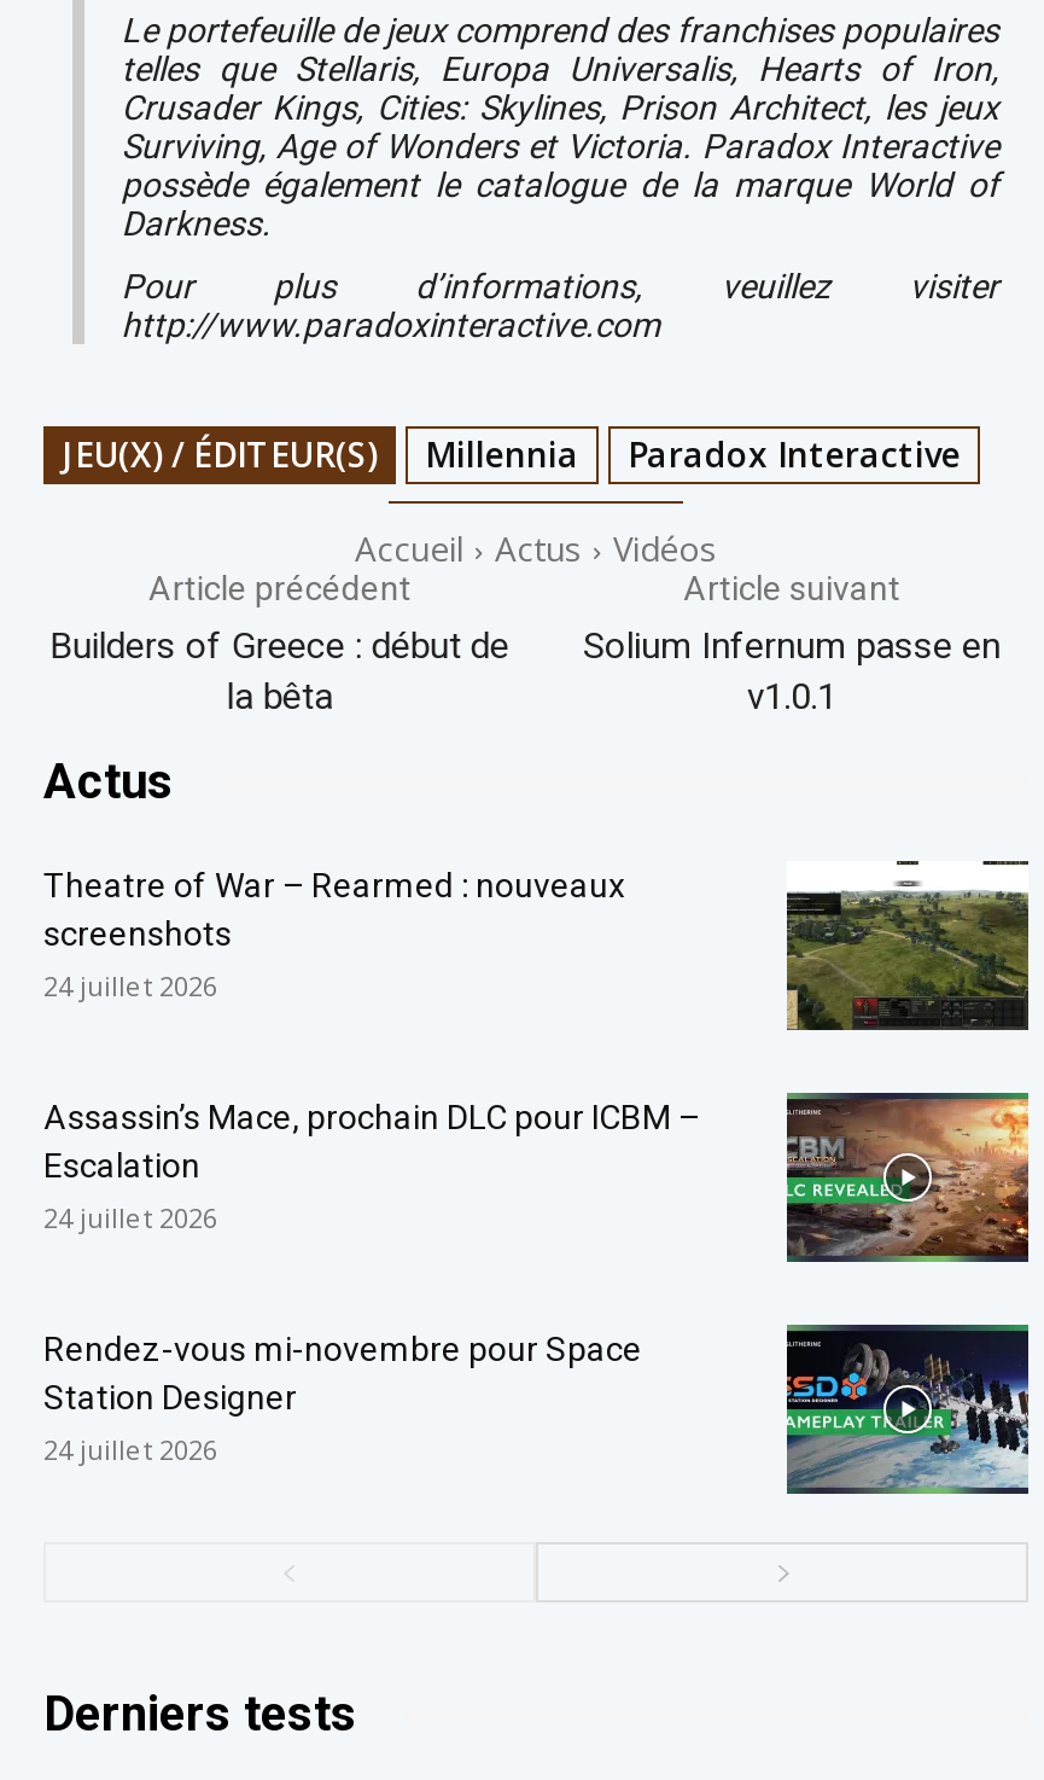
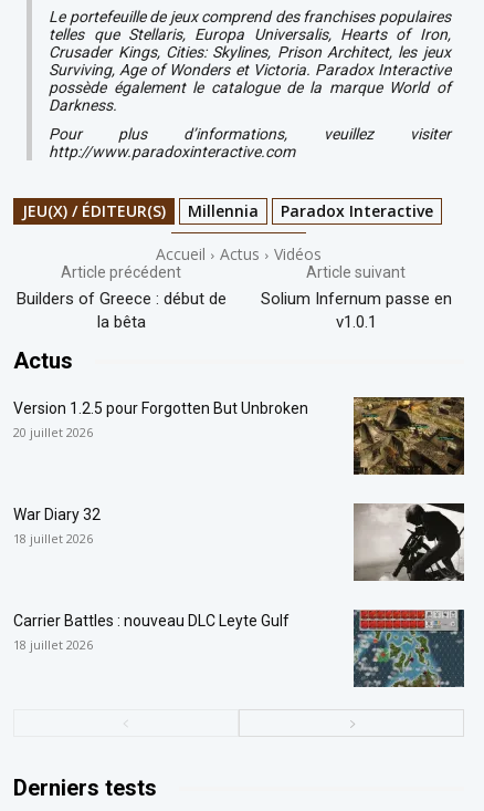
- Theatre of War – Rearmed : nouveaux
- screenshots
- 24 juillet 2026
+ Version 1.2.5 pour Forgotten But Unbroken
+ 20 juillet 2026

- [image]
+ [image]

- Assassin’s Mace, prochain DLC pour ICBM –
- Escalation
- 24 juillet 2026
+ War Diary 32
+ 18 juillet 2026

- [image]
+ [image]

- Rendez-vous mi-novembre pour Space
- Station Designer
- 24 juillet 2026
+ Carrier Battles : nouveau DLC Leyte Gulf
+ 18 juillet 2026

- [image]
+ [image]
